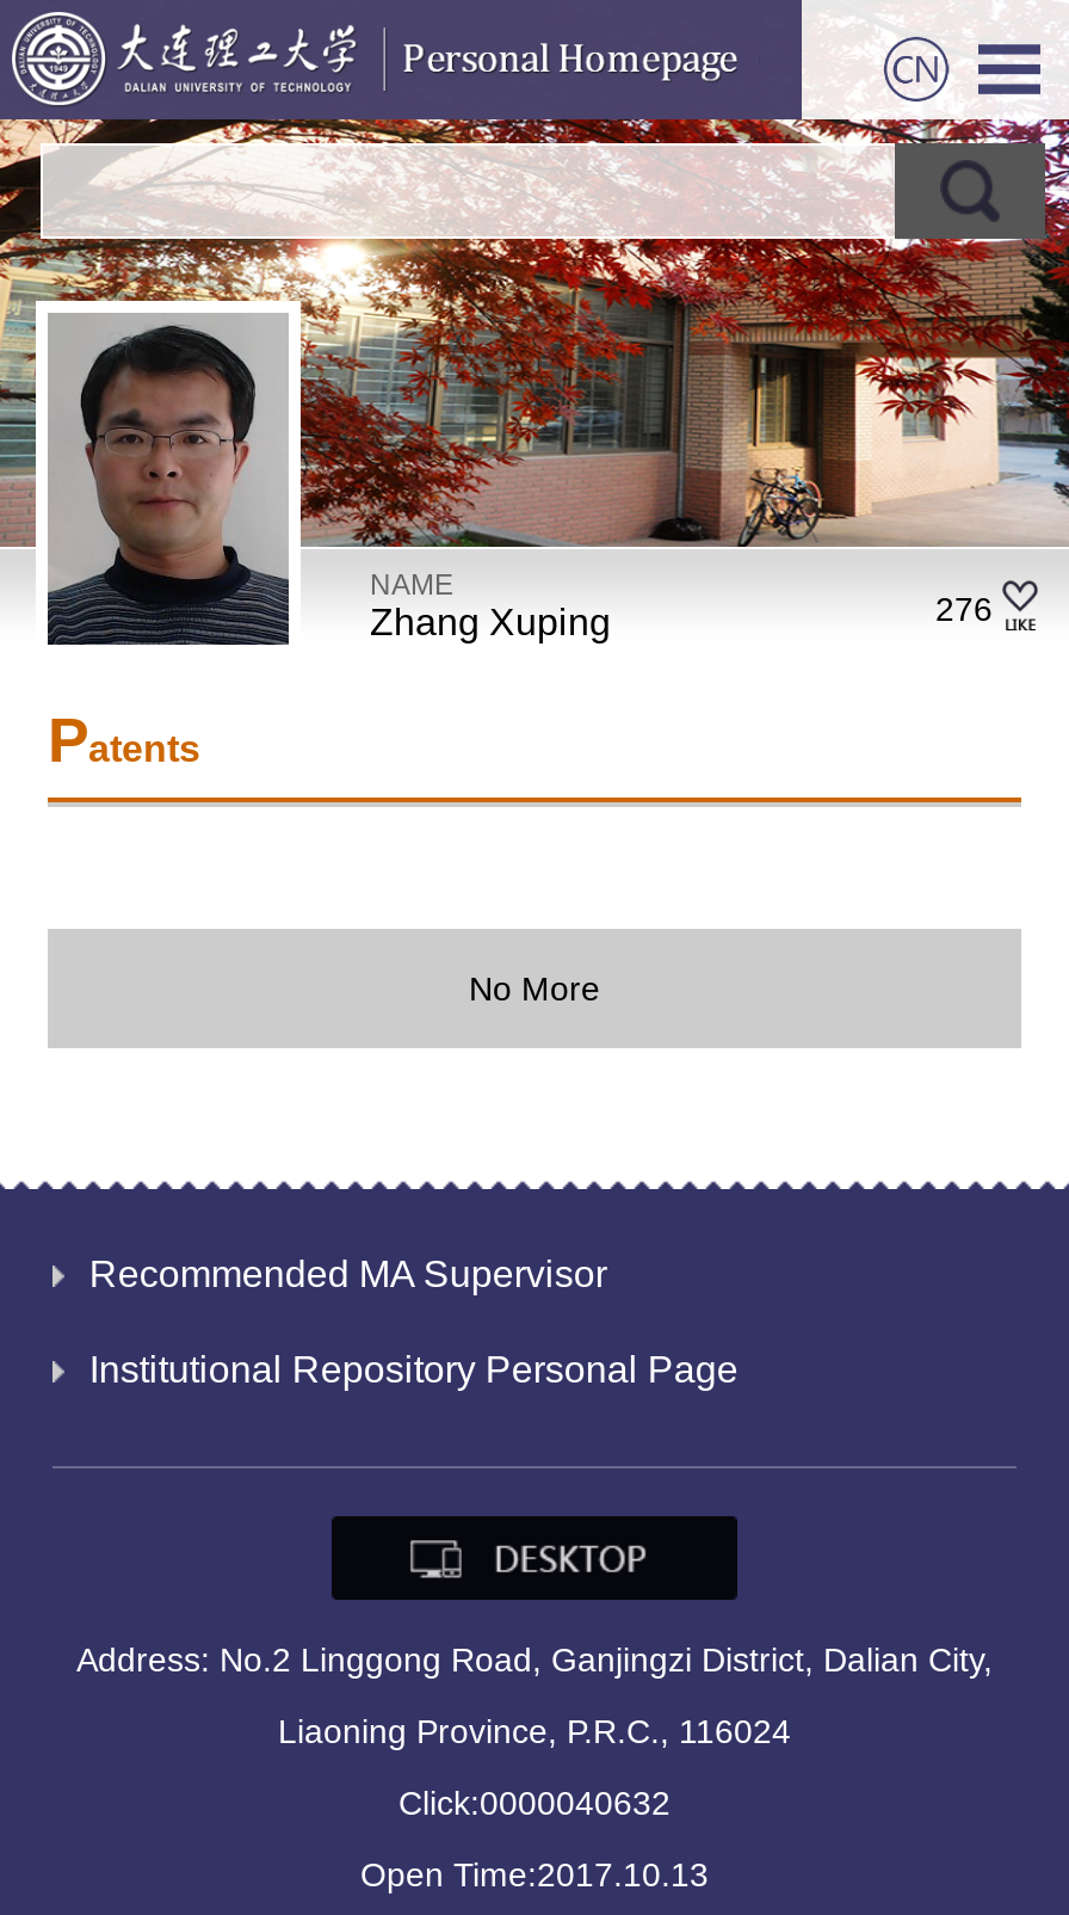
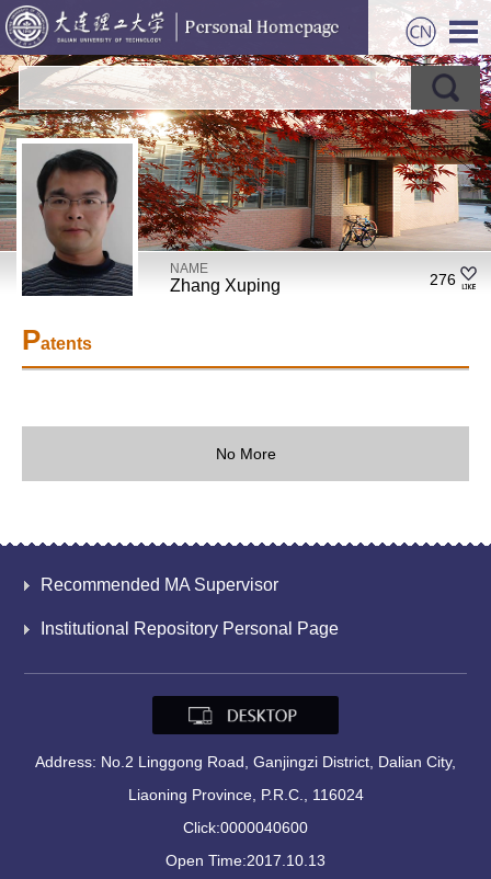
- Click:0000040632
+ Click:0000040600
